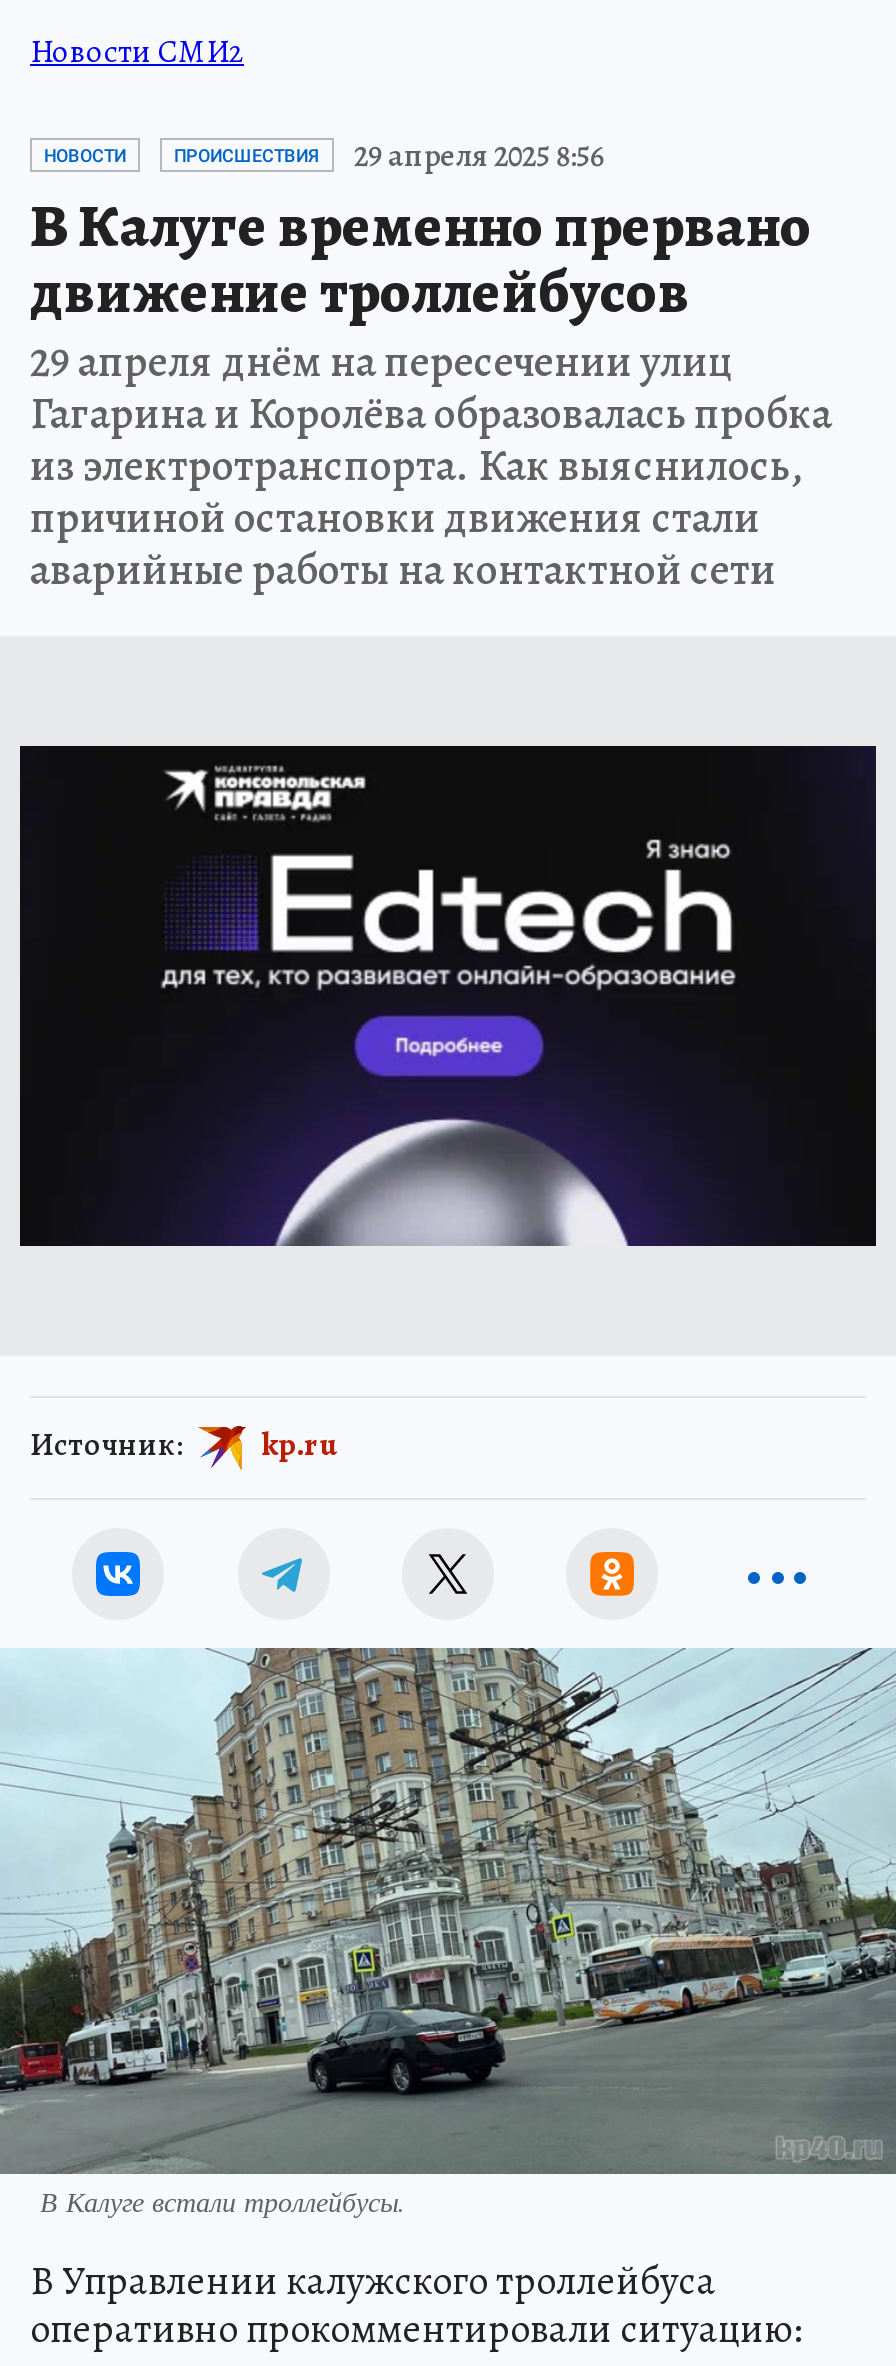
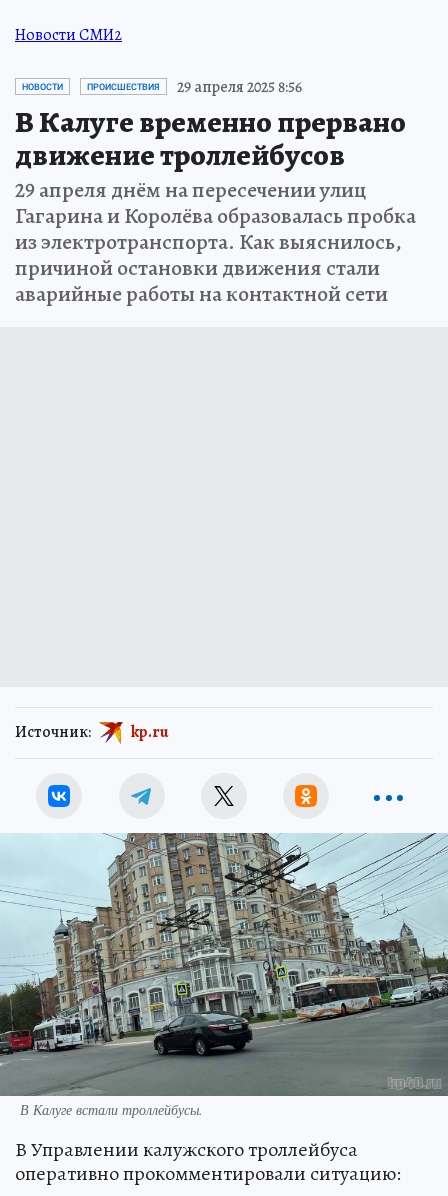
- [image]
